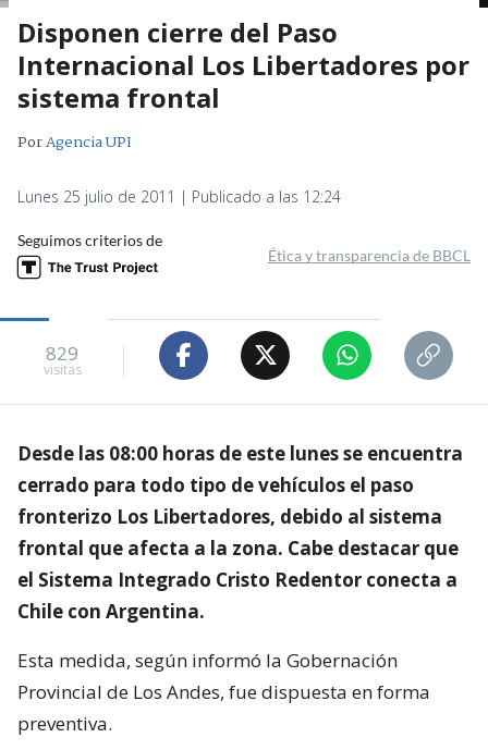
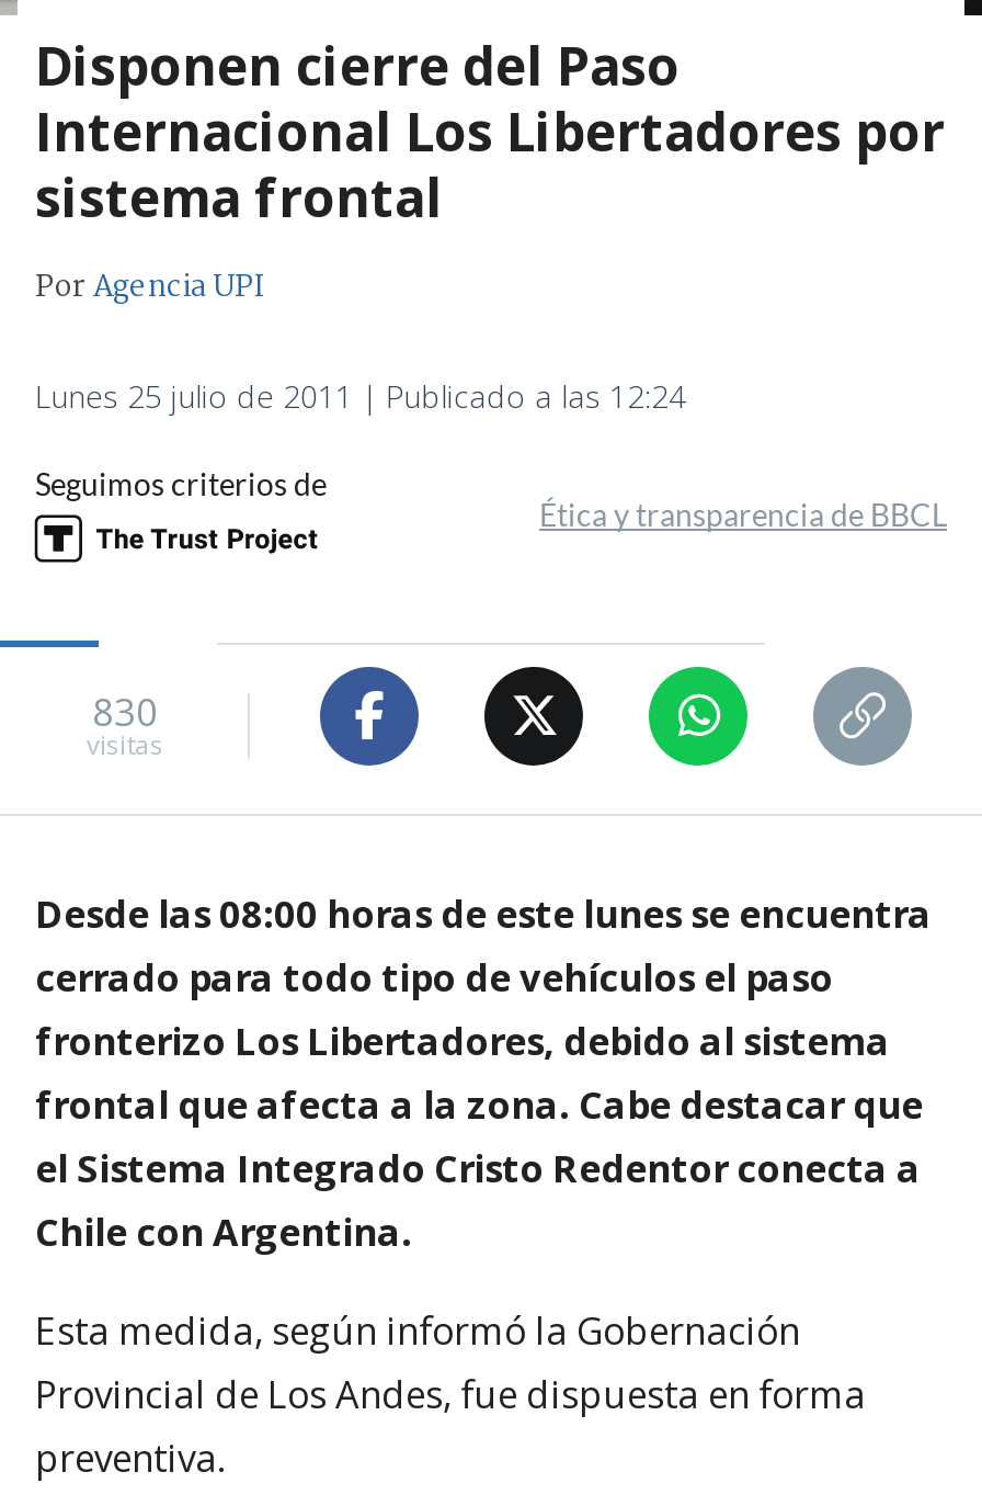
- 829
+ 830
